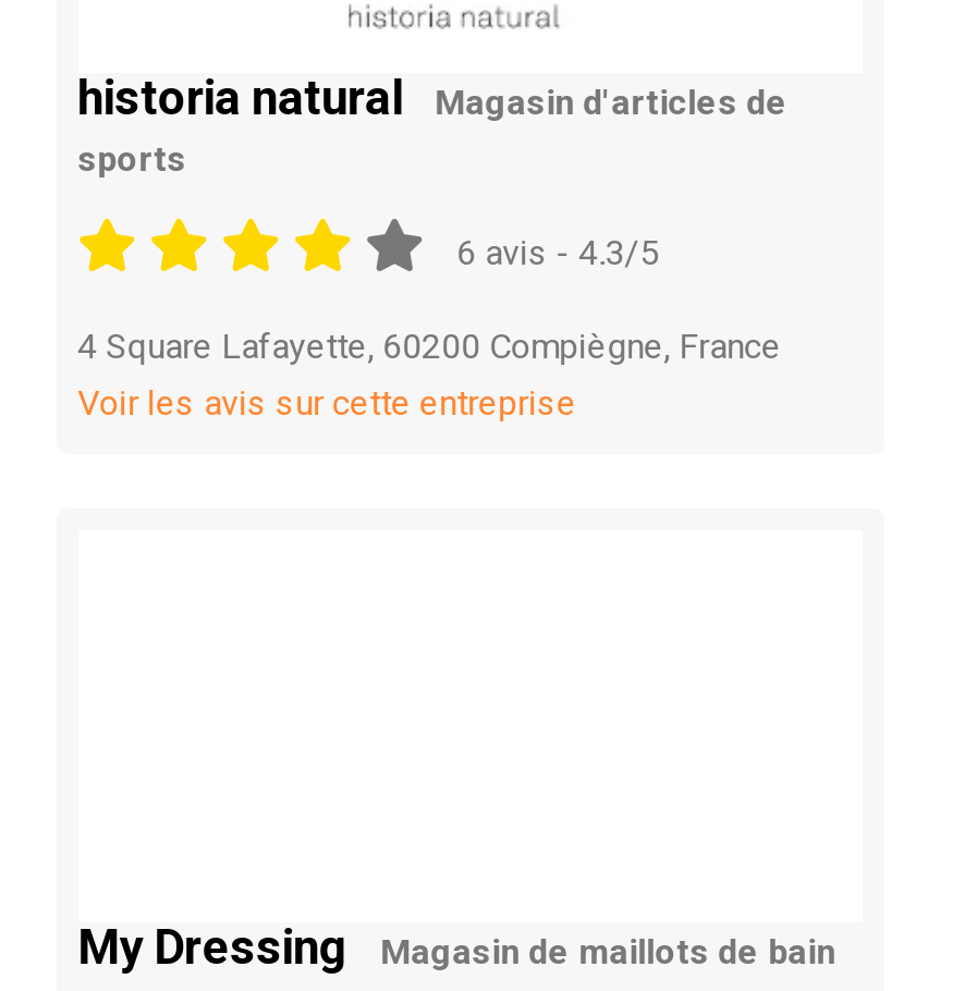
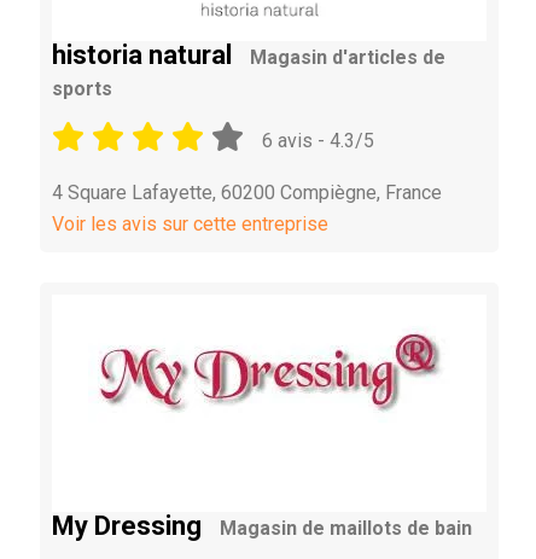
+ [image]
